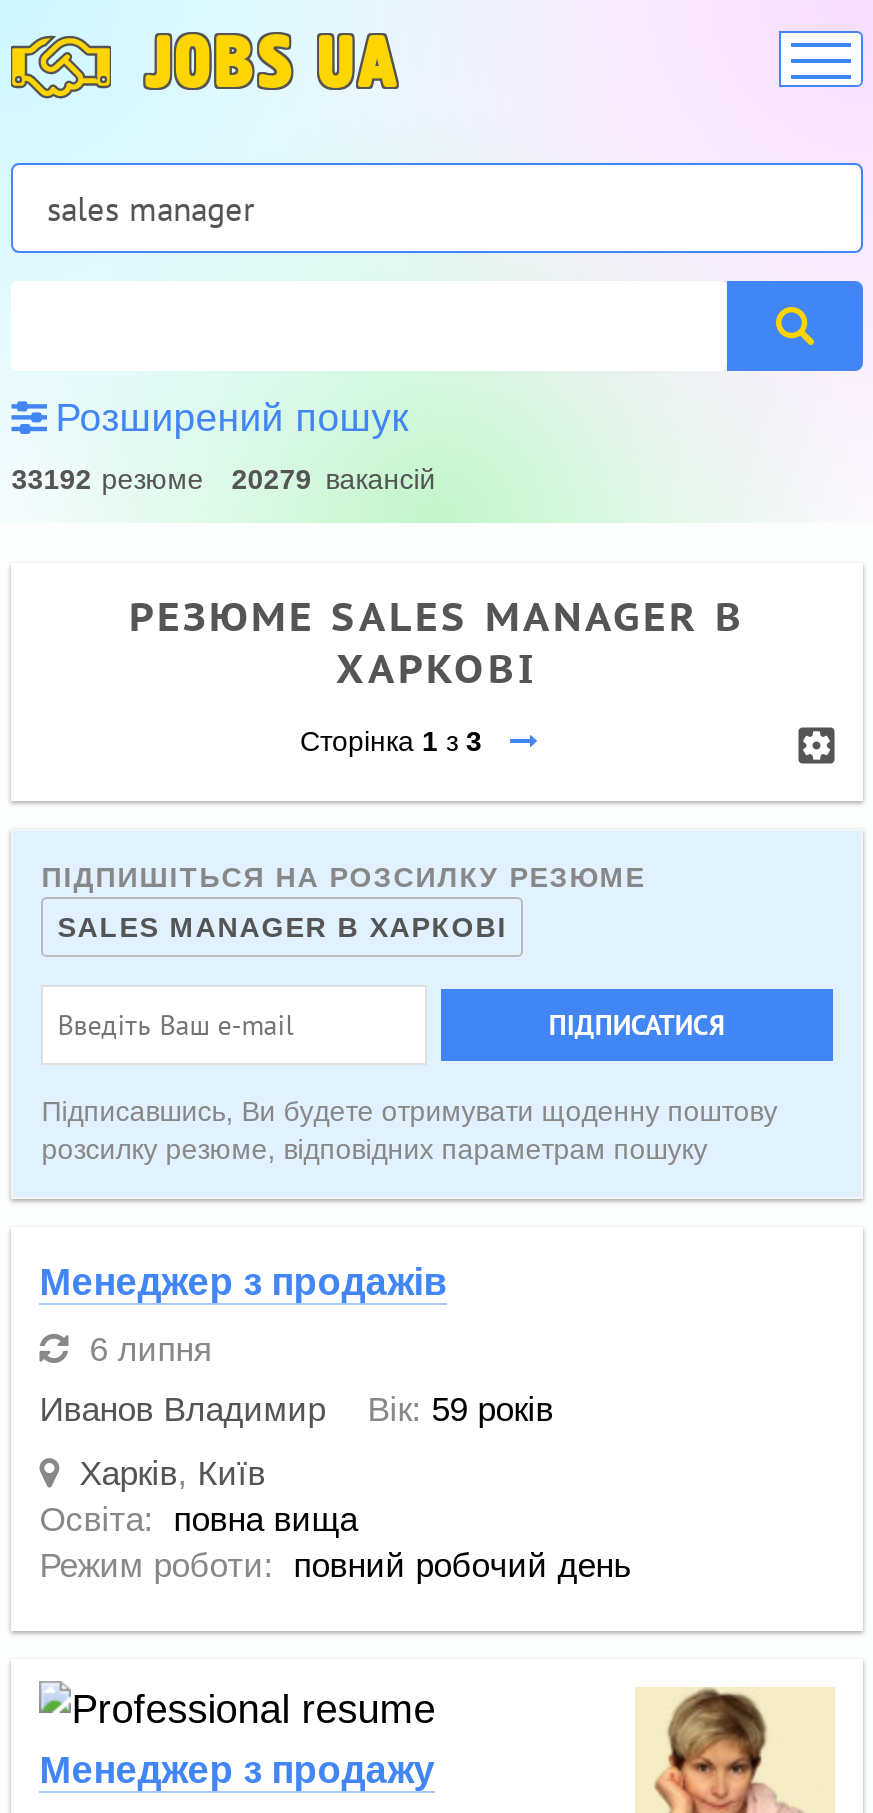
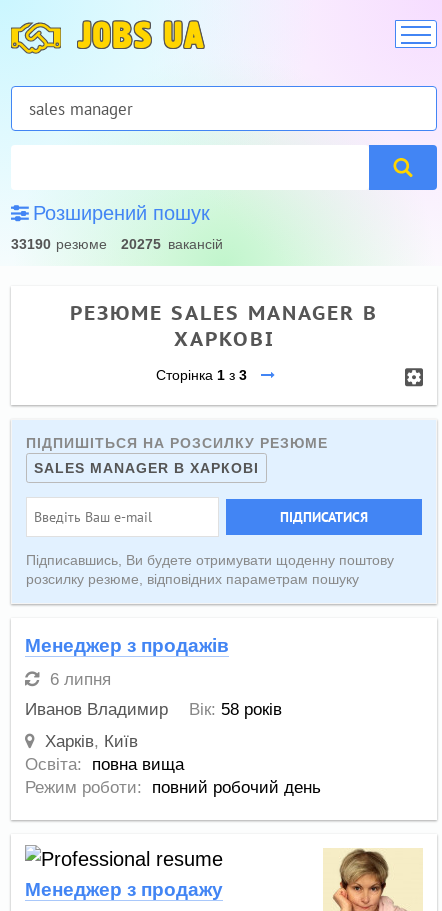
- 33192 резюме
+ 33190 резюме

- 20279 вакансій
+ 20275 вакансій

- Иванов Владимир Вік: 59 років
+ Иванов Владимир Вік: 58 років
